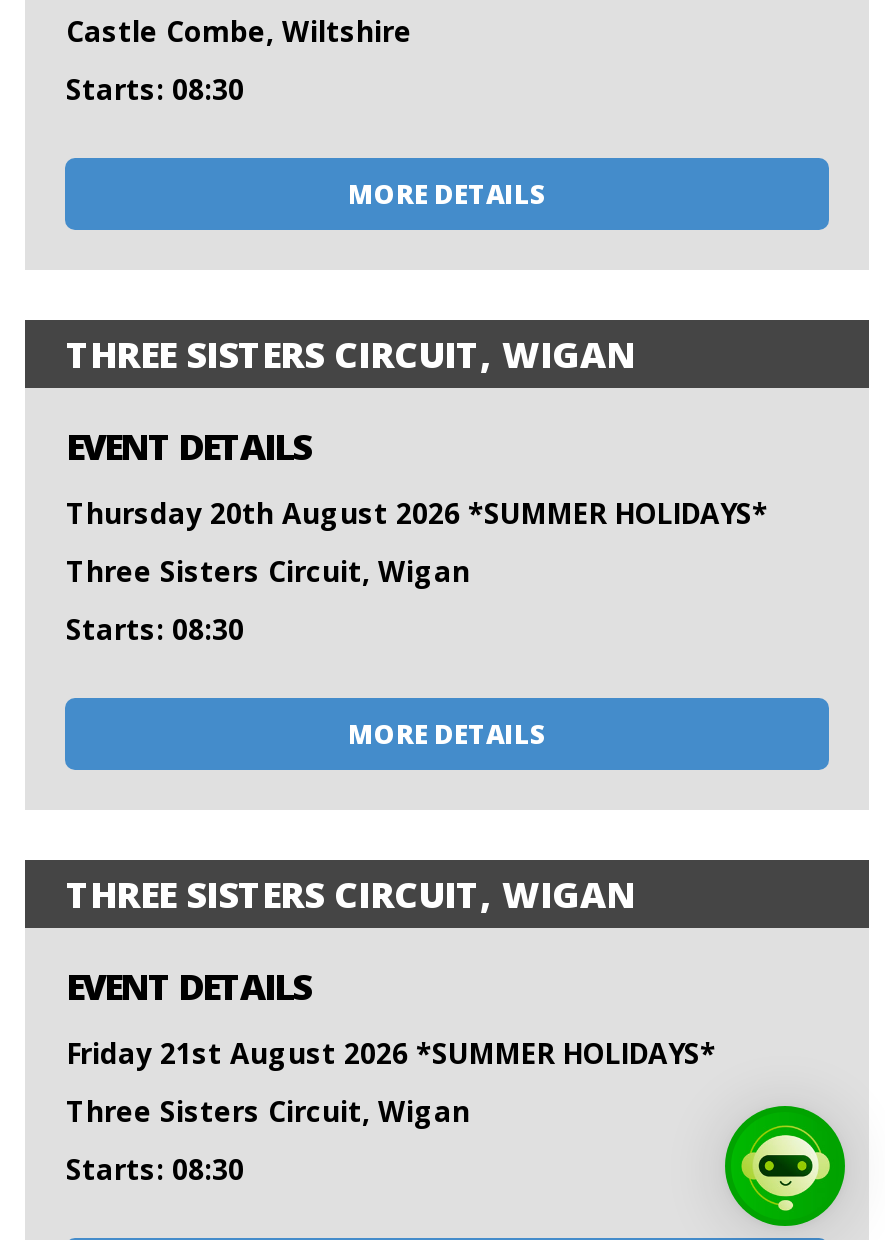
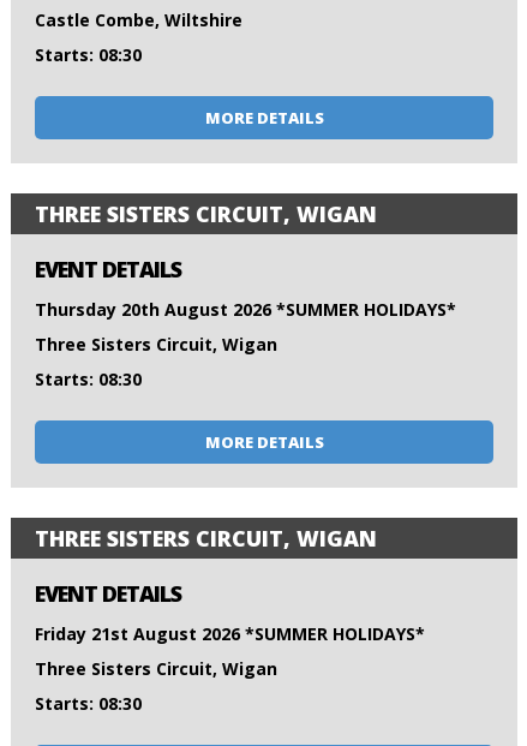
- [image]
